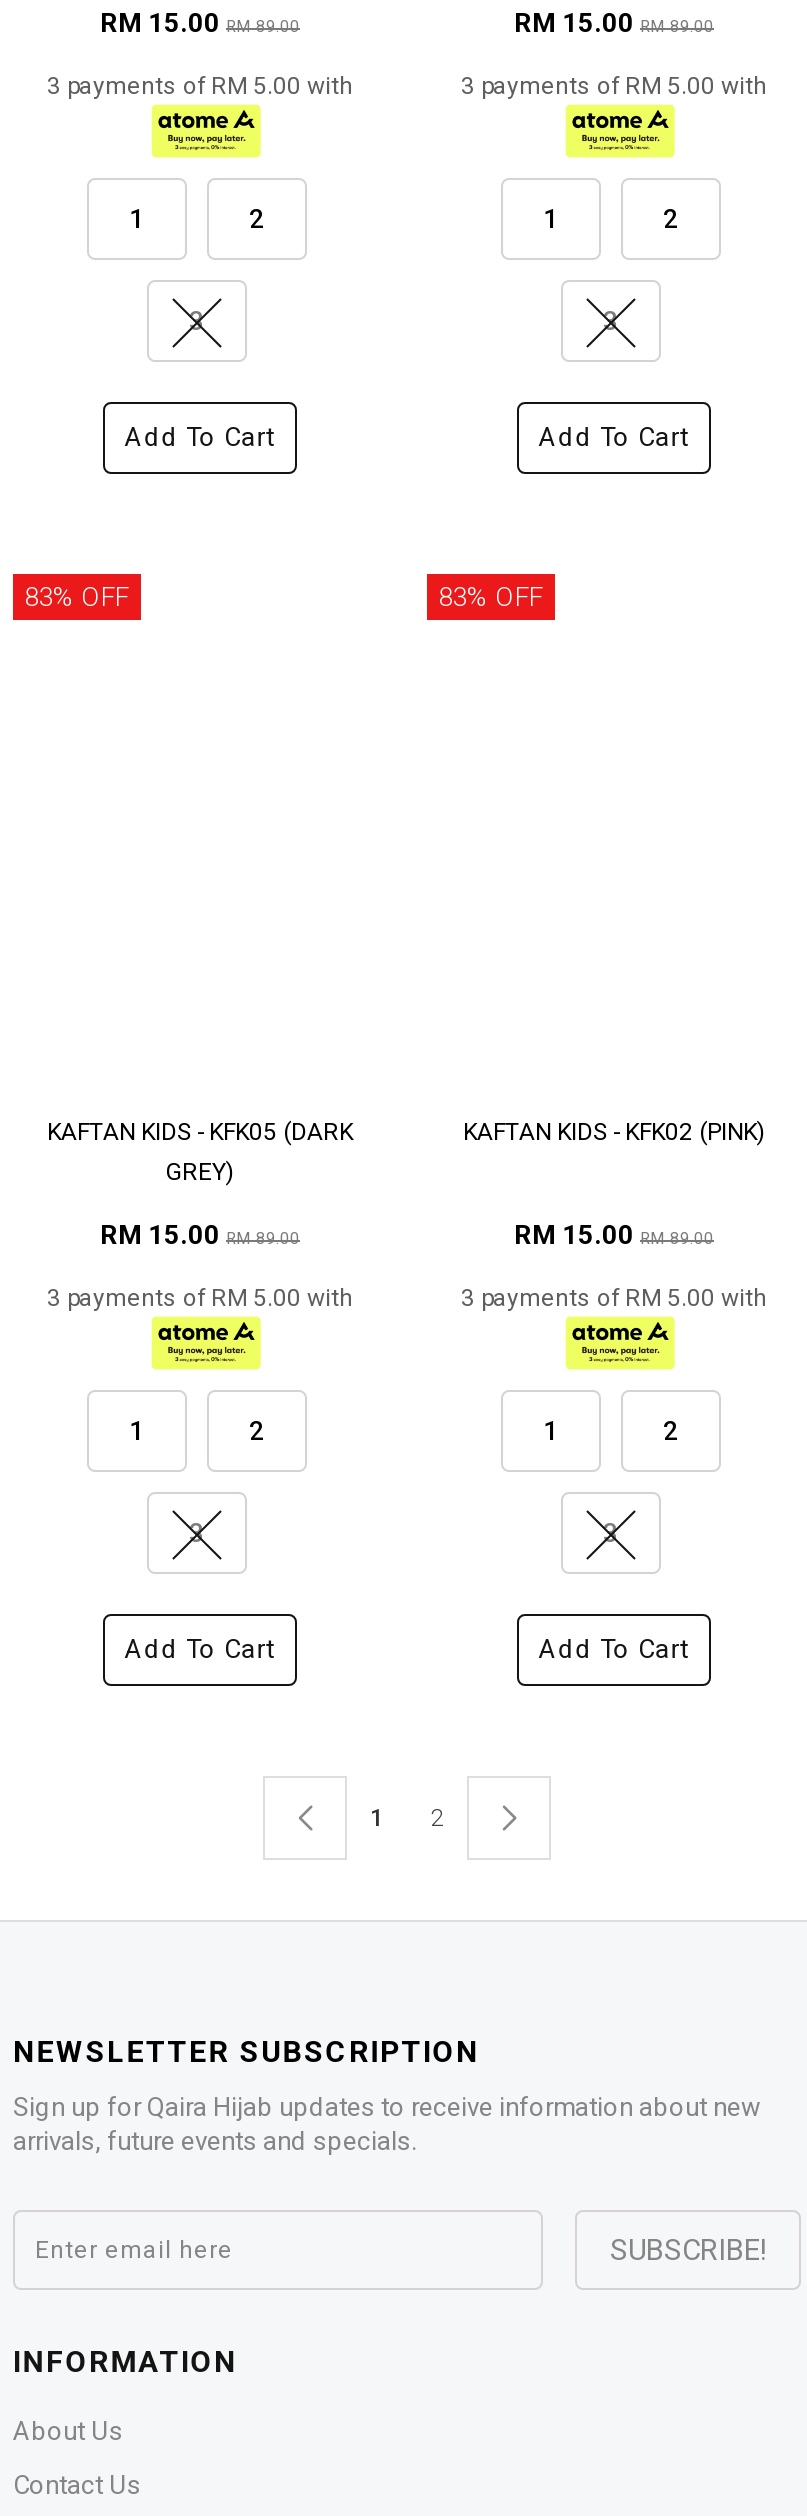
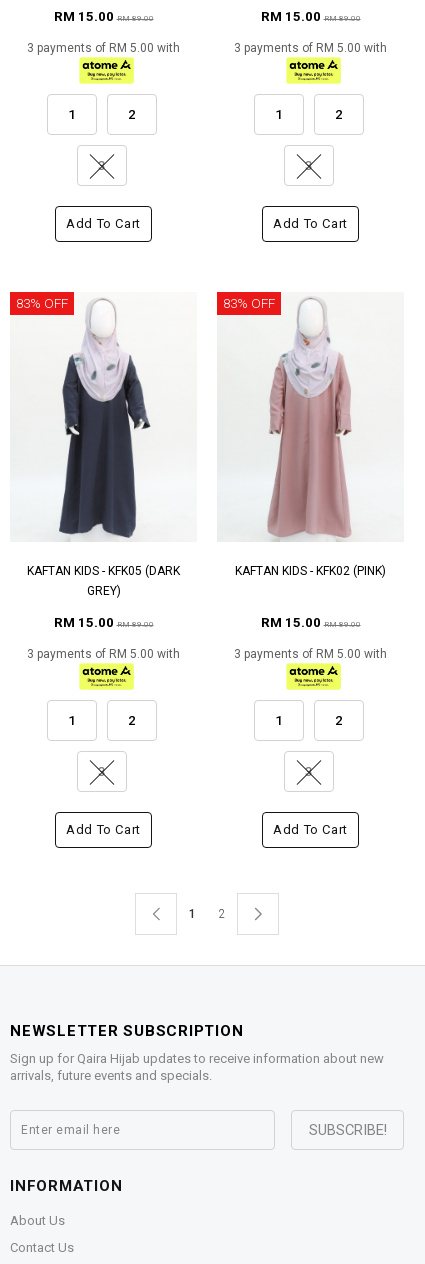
+ [image]

+ [image]
